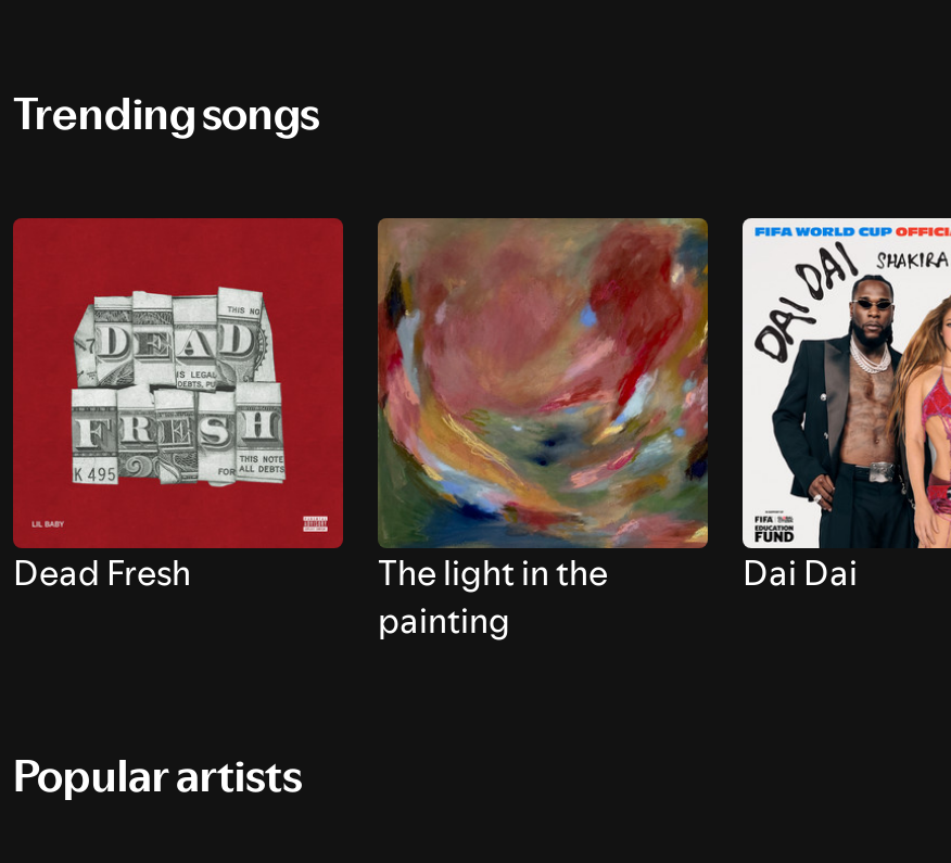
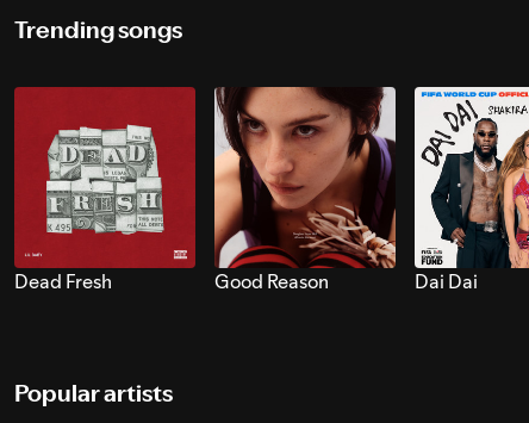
- [image]
- The light in the
- painting
+ [image]
+ Good Reason
